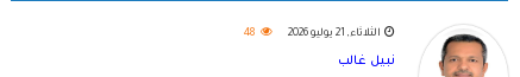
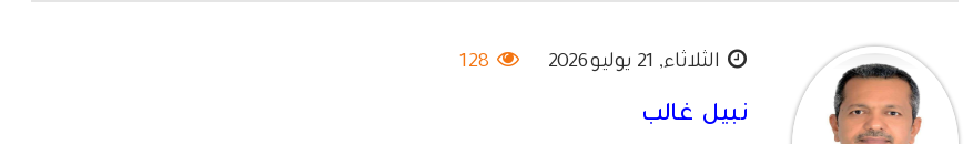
- 48
+ 128
